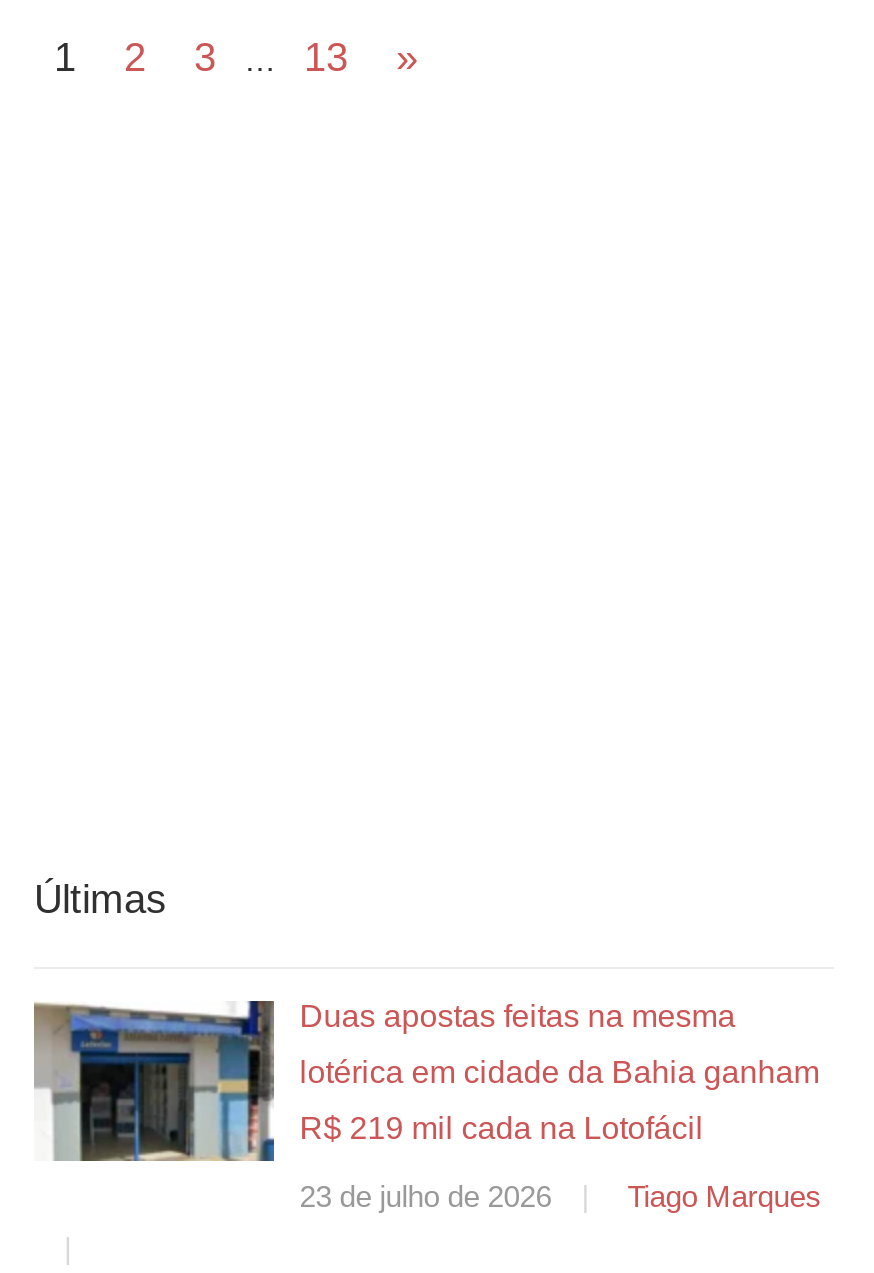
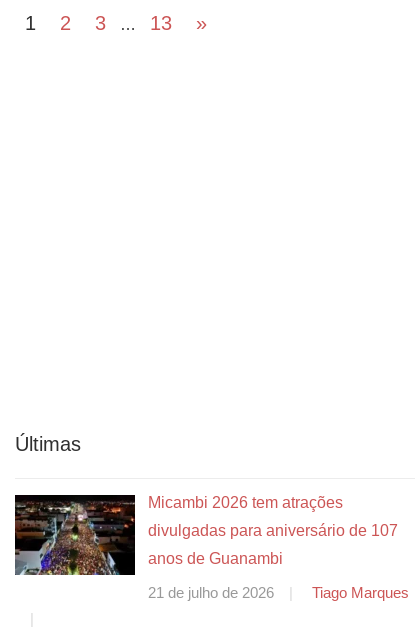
- [image]
- Duas apostas feitas na mesma
+ [image]
+ Micambi 2026 tem atrações

- lotérica em cidade da Bahia ganham
+ divulgadas para aniversário de 107

- R$ 219 mil cada na Lotofácil
+ anos de Guanambi

- 23 de julho de 2026
+ 21 de julho de 2026
